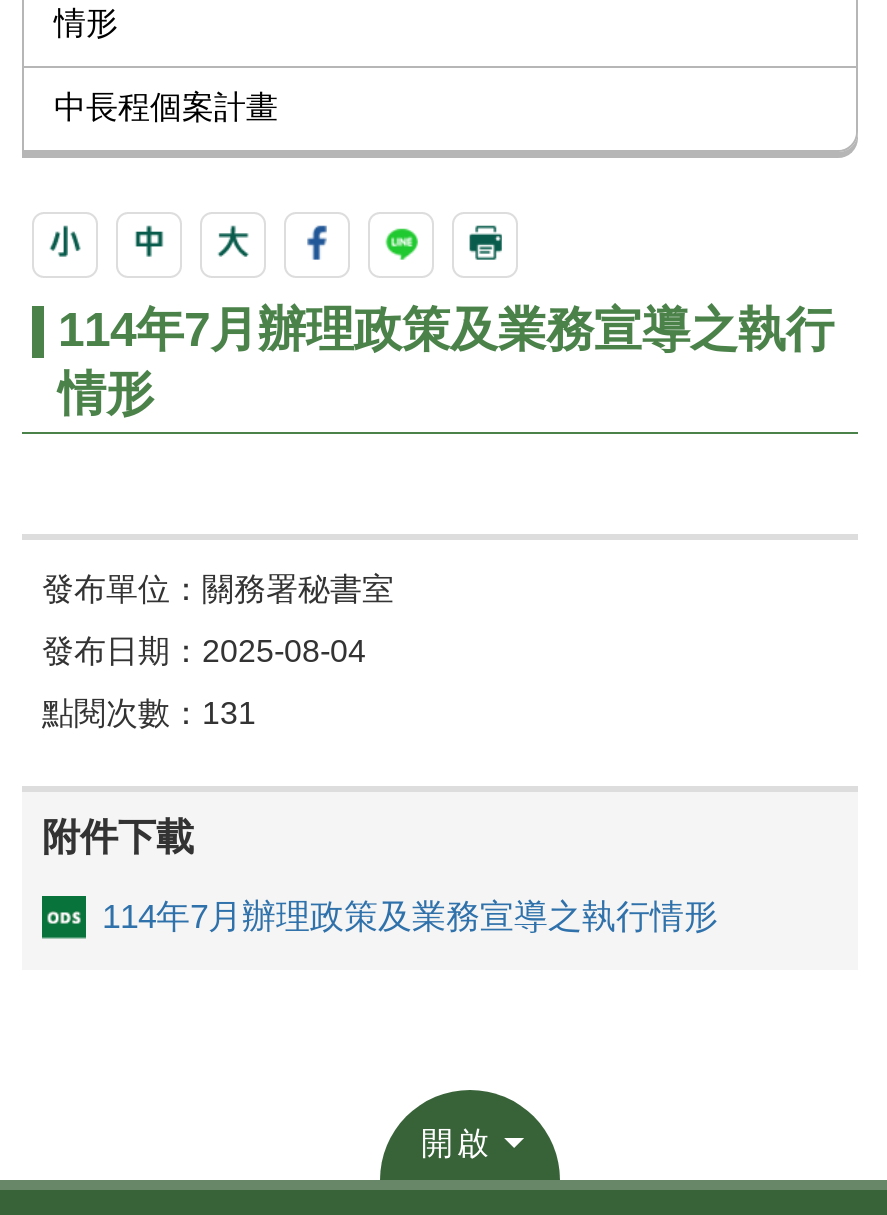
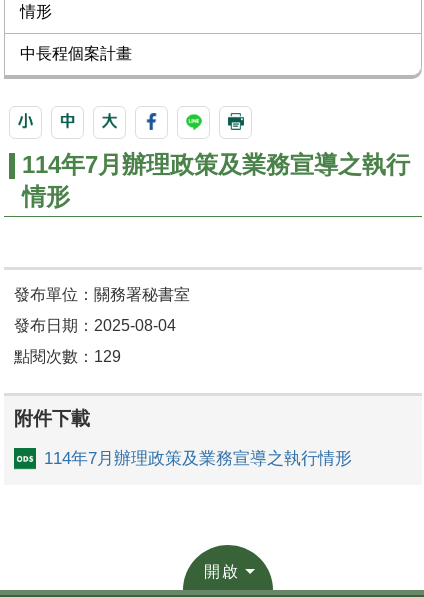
- 點閱次數：131
+ 點閱次數：129
